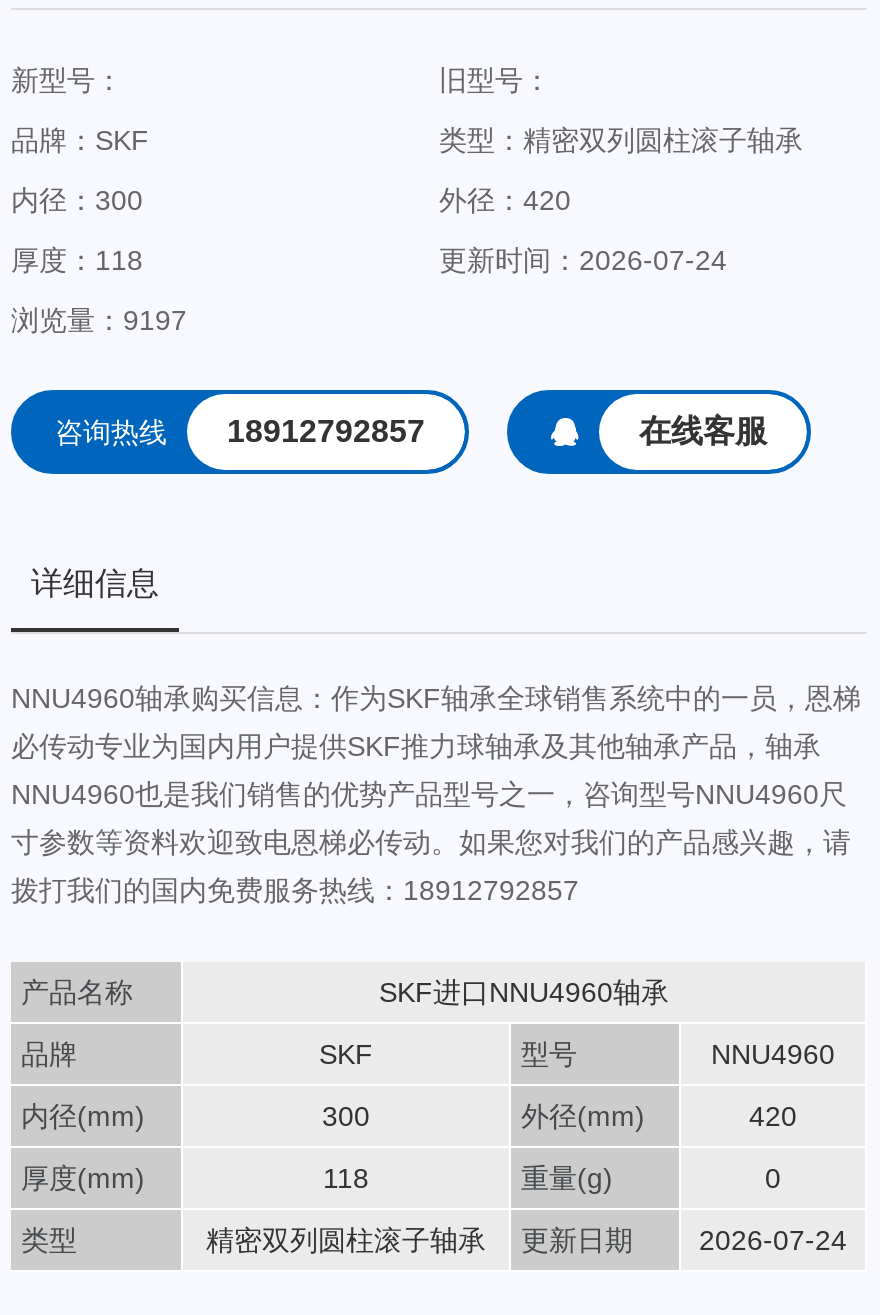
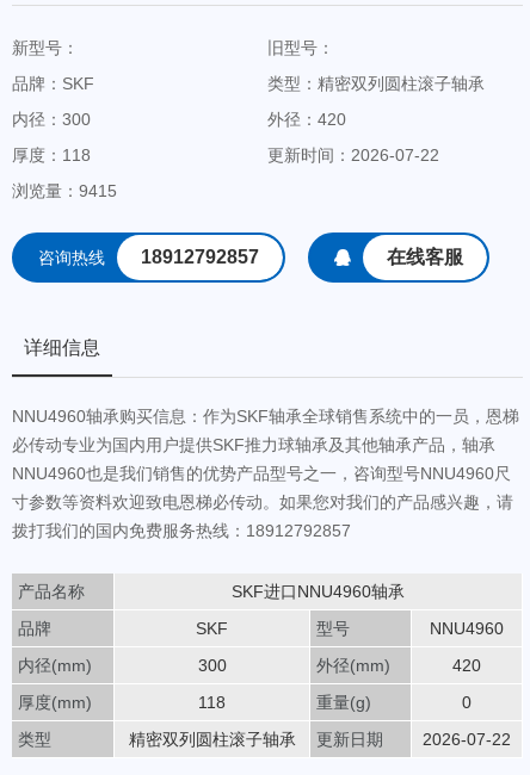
- 更新时间：2026-07-24
+ 更新时间：2026-07-22

- 浏览量：9197
+ 浏览量：9415

- 2026-07-24
+ 2026-07-22
